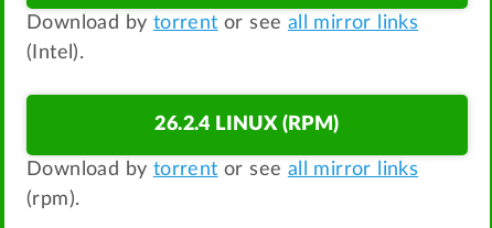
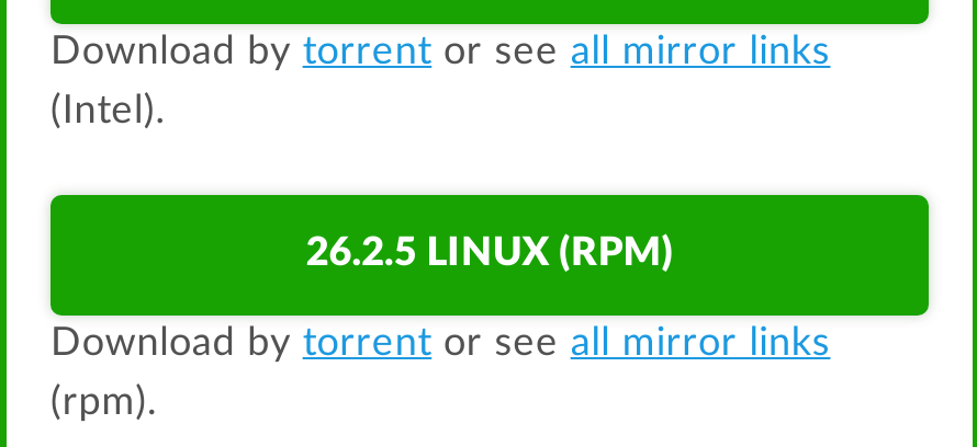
- 26.2.4 LINUX (RPM)
+ 26.2.5 LINUX (RPM)
